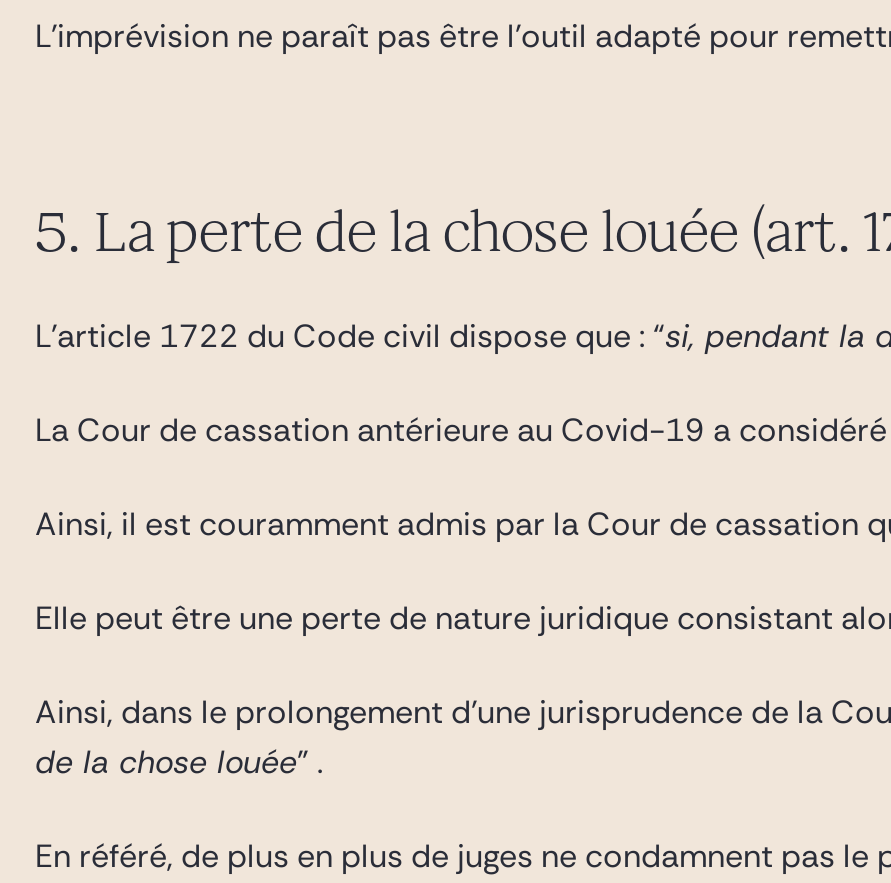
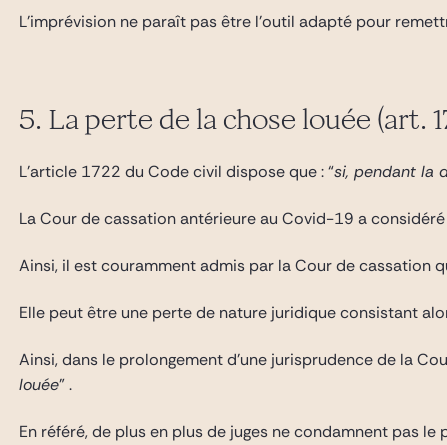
- de la chose louée” .
+ louée” .
